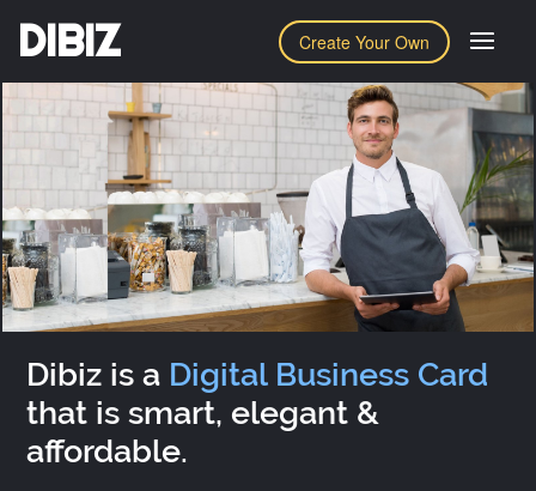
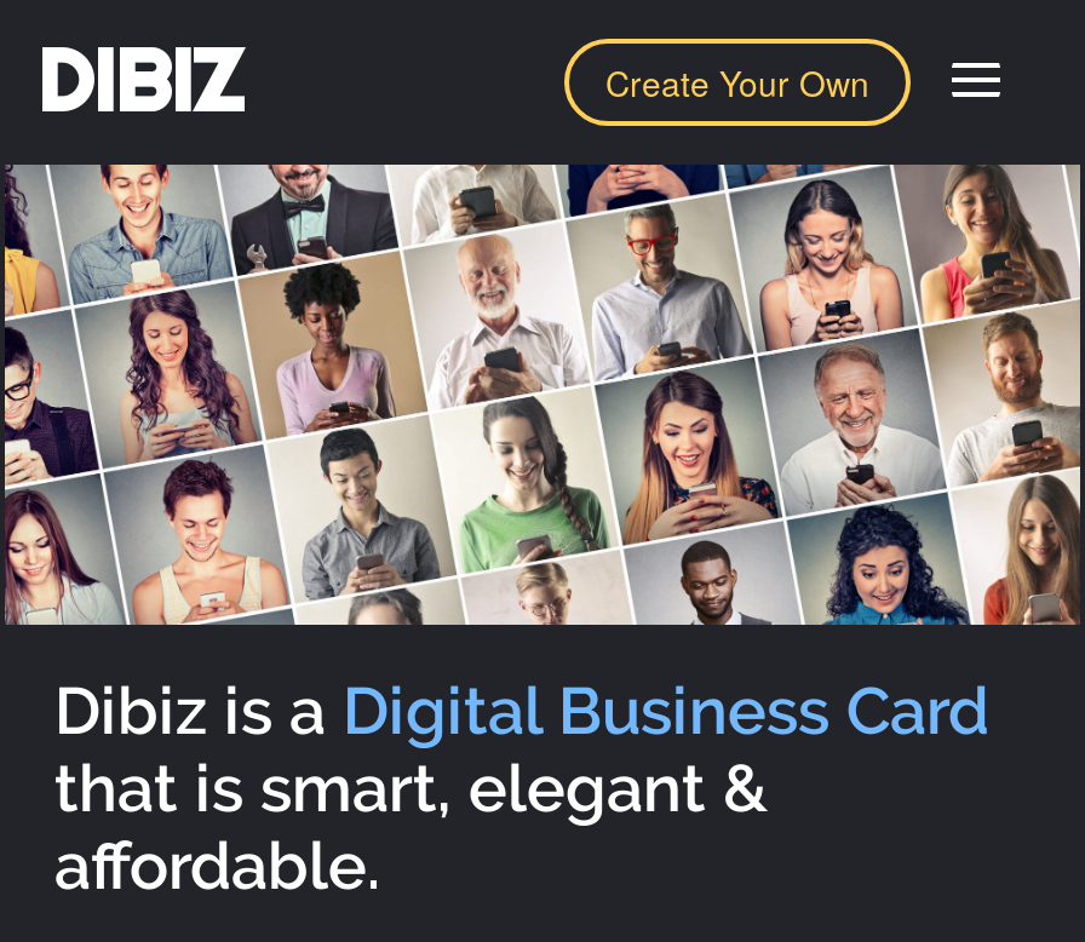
- [image]
+ [image]
